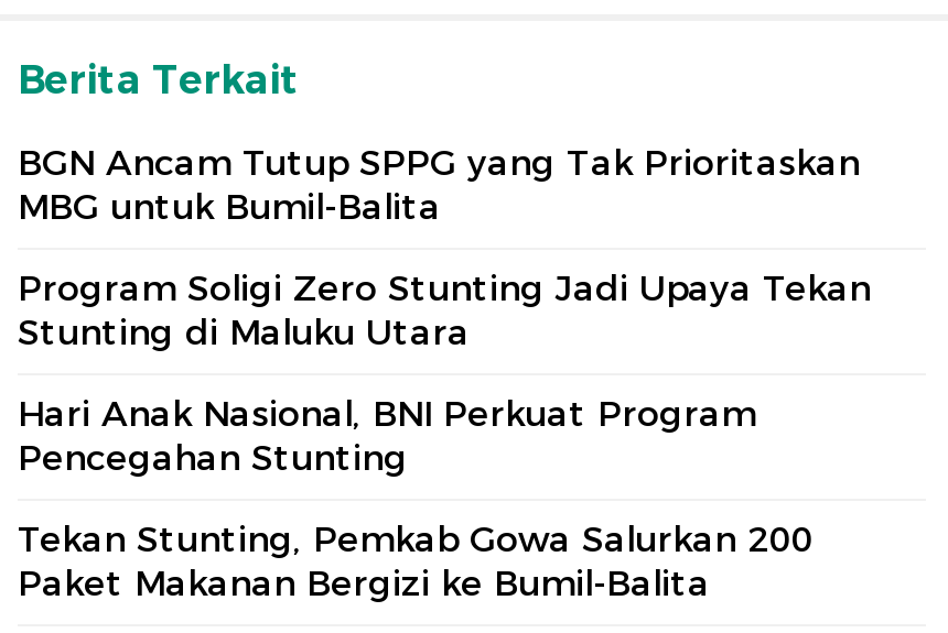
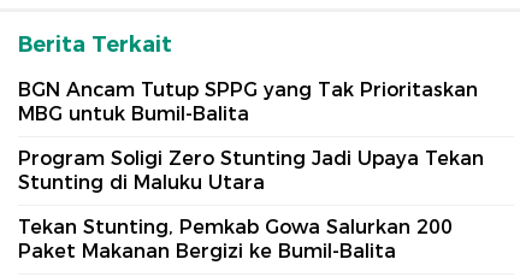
- Hari Anak Nasional, BNI Perkuat Program
- Pencegahan Stunting
